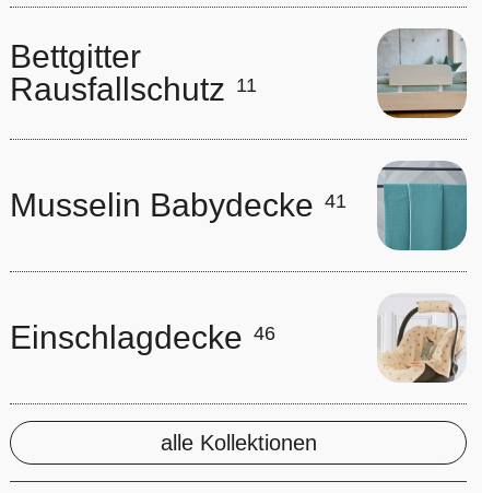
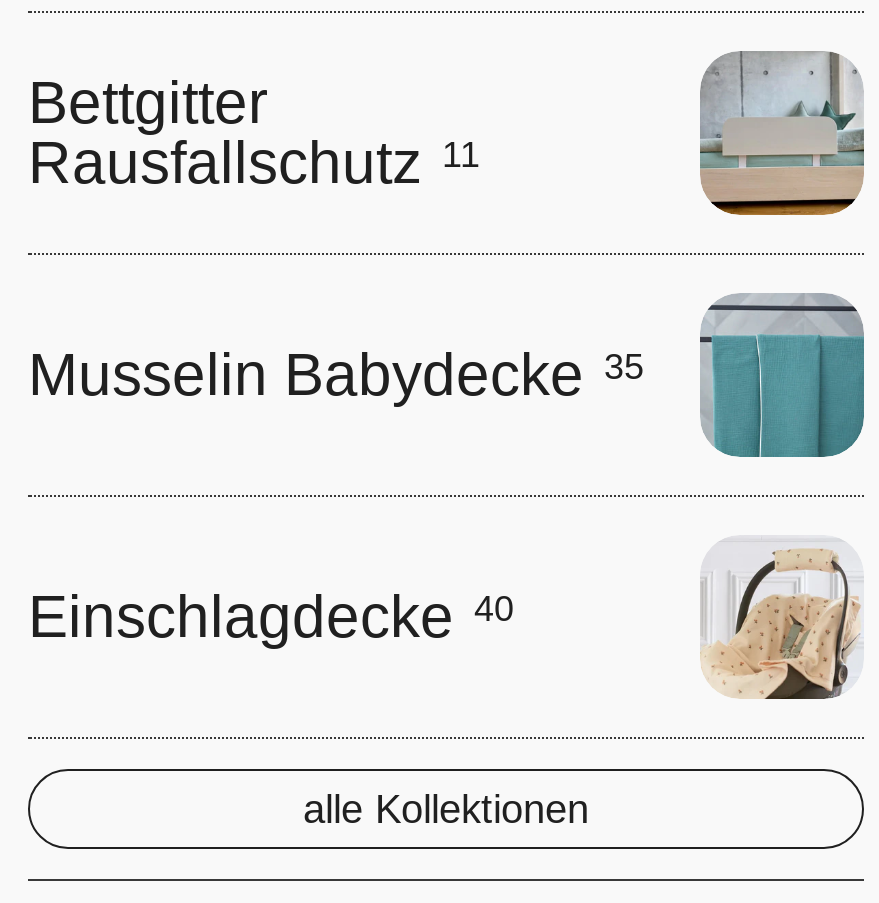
- Musselin Babydecke 41
+ Musselin Babydecke 35

- Einschlagdecke 46
+ Einschlagdecke 40
